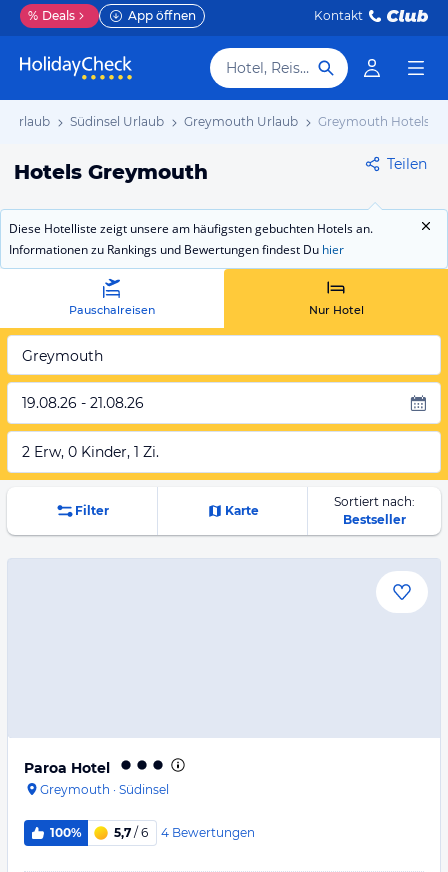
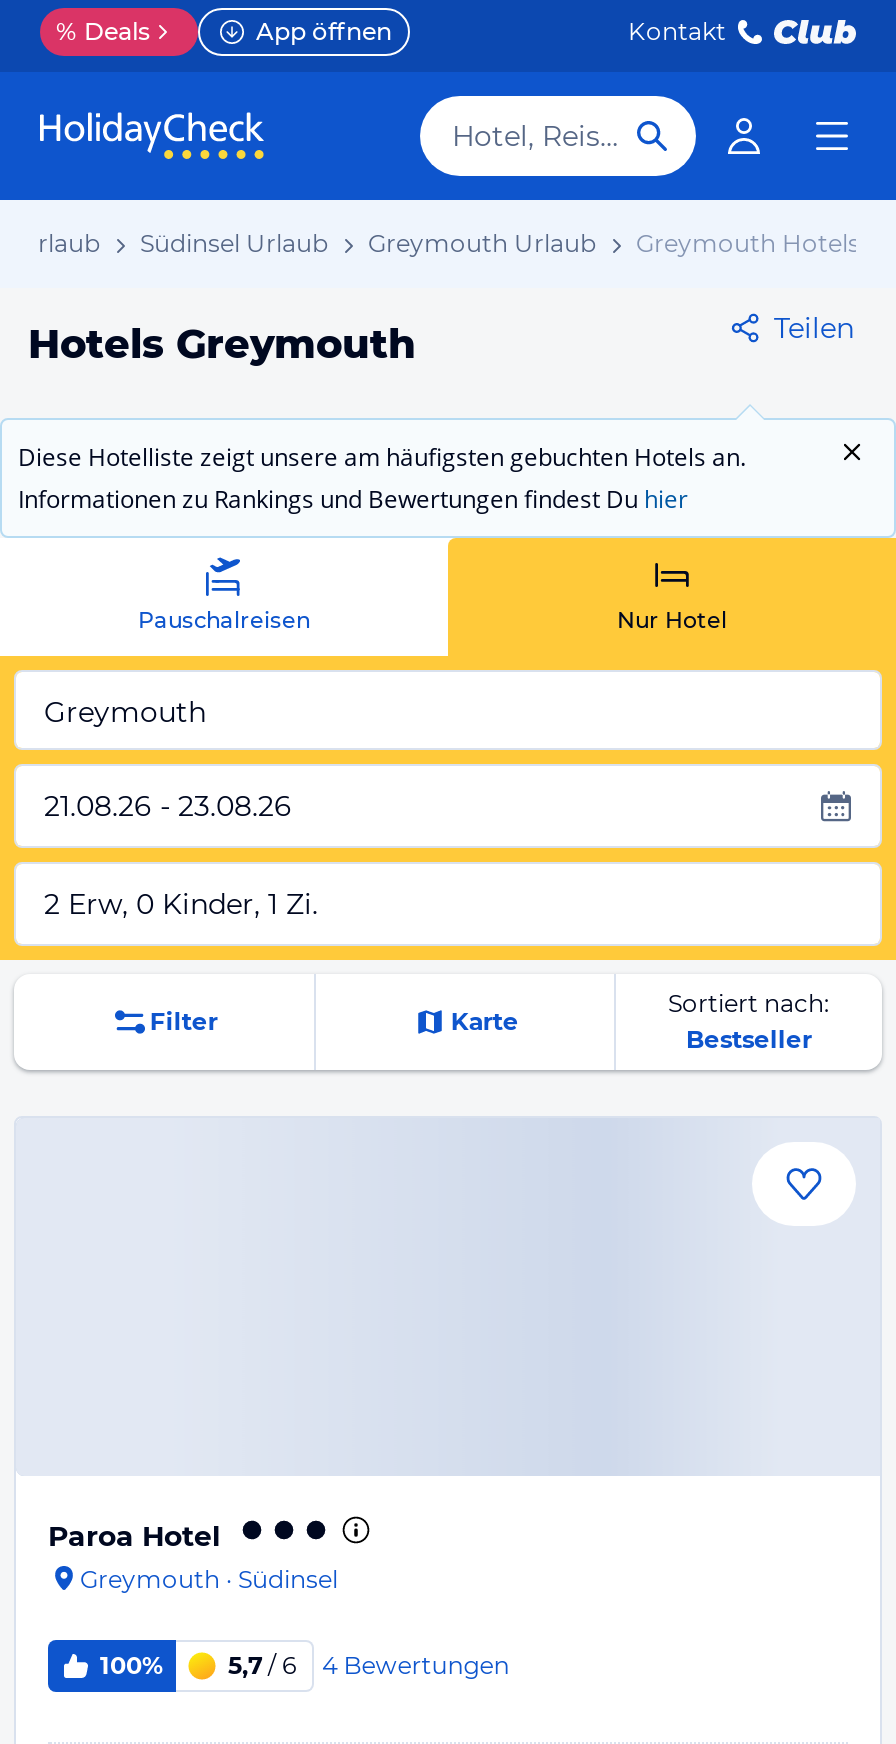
- 19.08.26 - 21.08.26
+ 21.08.26 - 23.08.26
